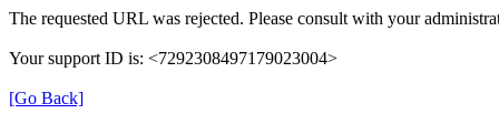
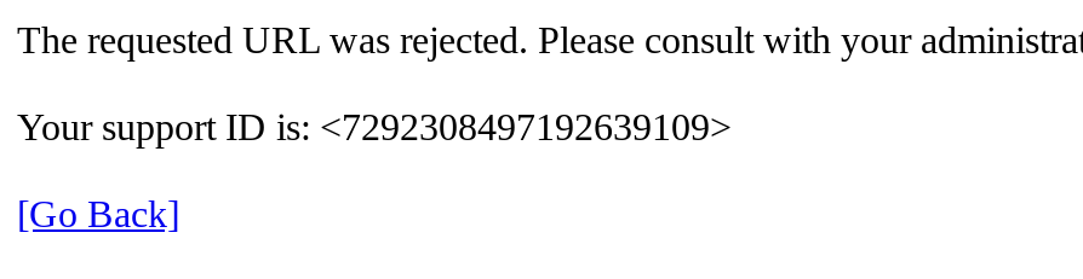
- Your support ID is: <7292308497179023004>
+ Your support ID is: <7292308497192639109>
